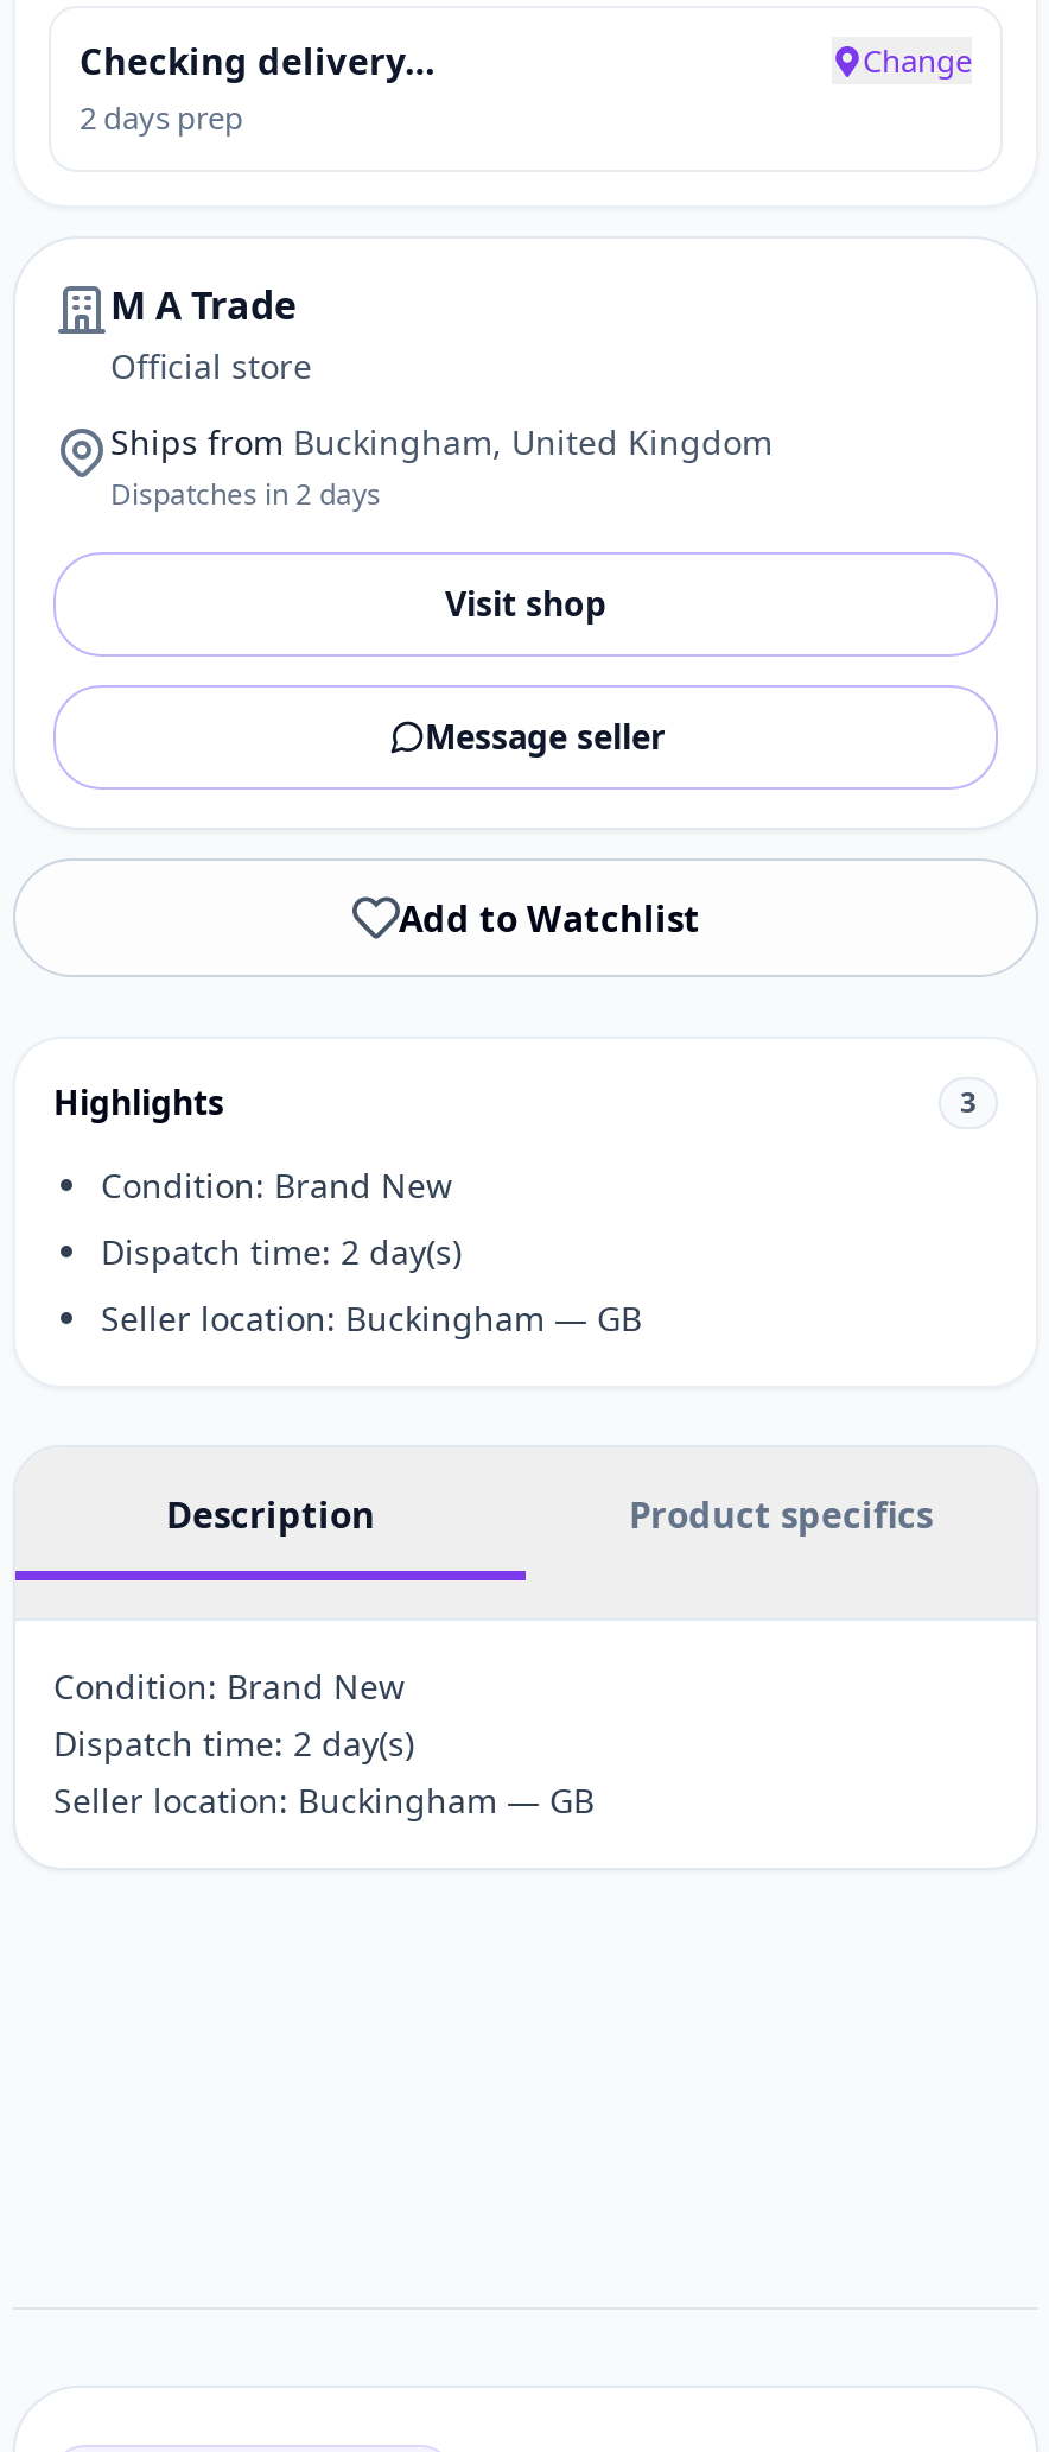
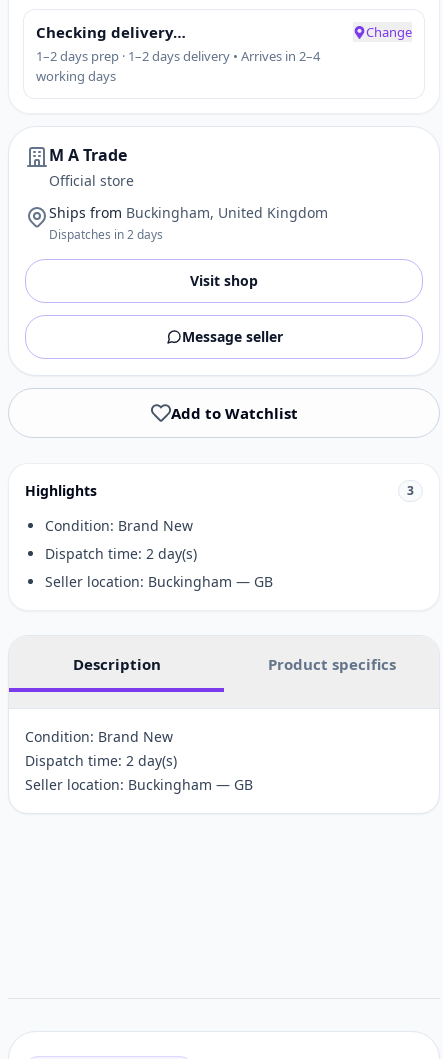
- 2 days prep
+ 1–2 days prep · 1–2 days delivery • Arrives in 2–4
+ working days
